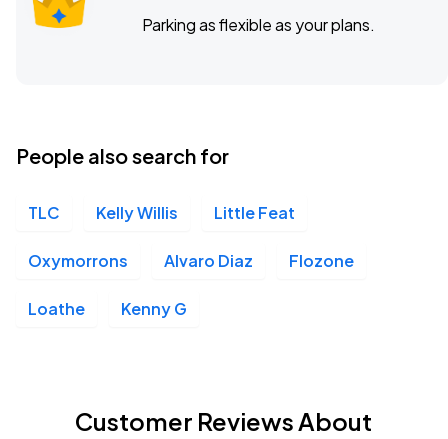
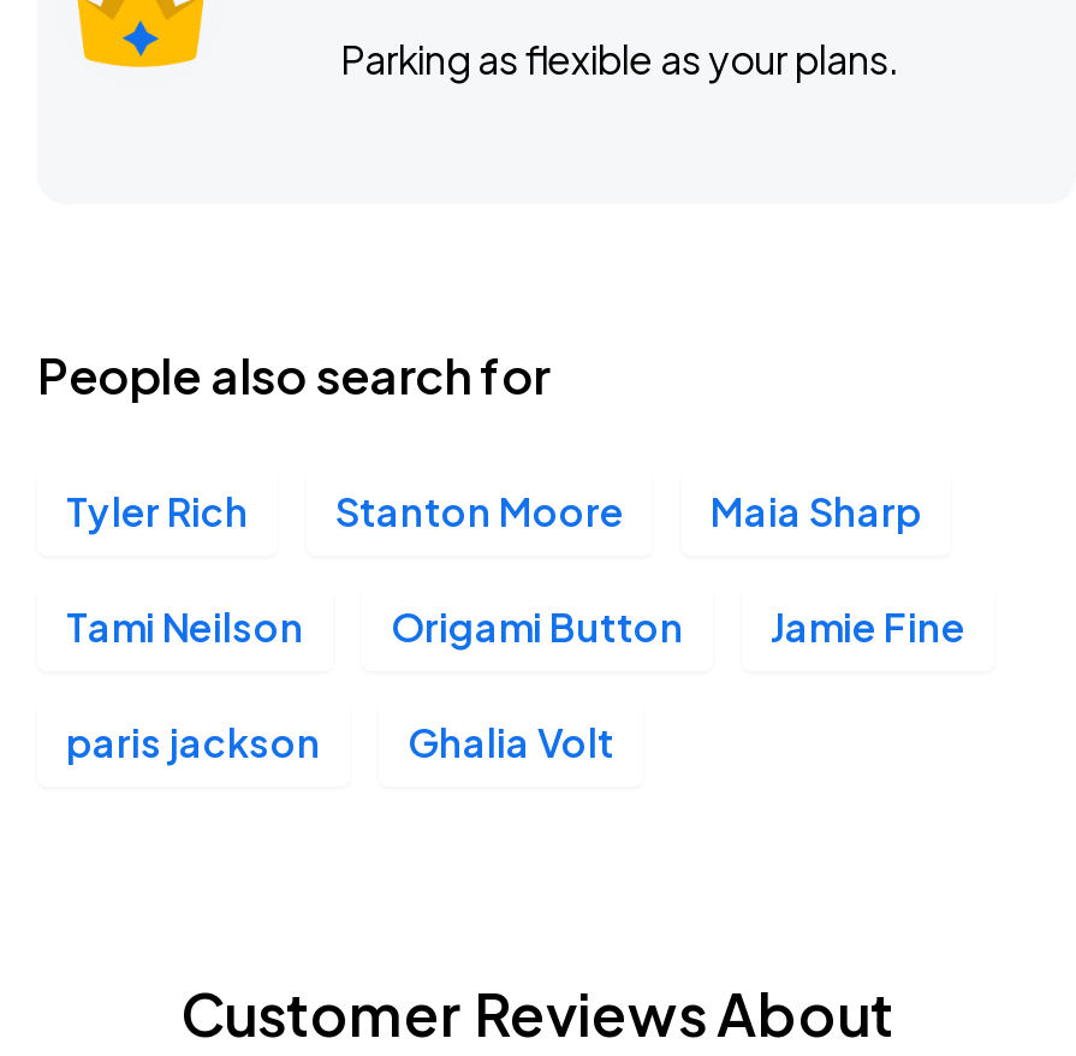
- TLC
- Kelly Willis
- Little Feat
+ Tyler Rich
+ Stanton Moore
+ Maia Sharp

- Oxymorrons
- Alvaro Diaz
- Flozone
+ Tami Neilson
+ Origami Button
+ Jamie Fine

- Loathe
- Kenny G
+ paris jackson
+ Ghalia Volt
